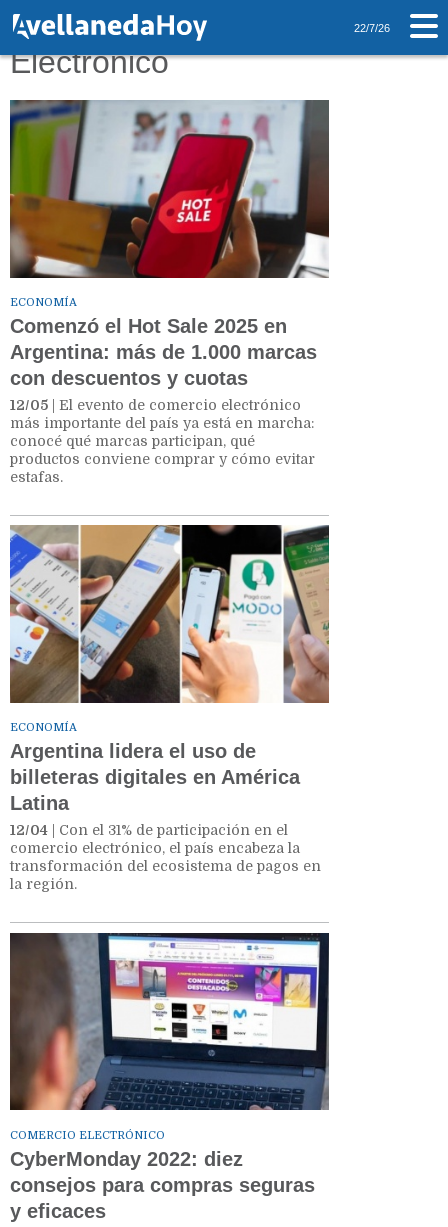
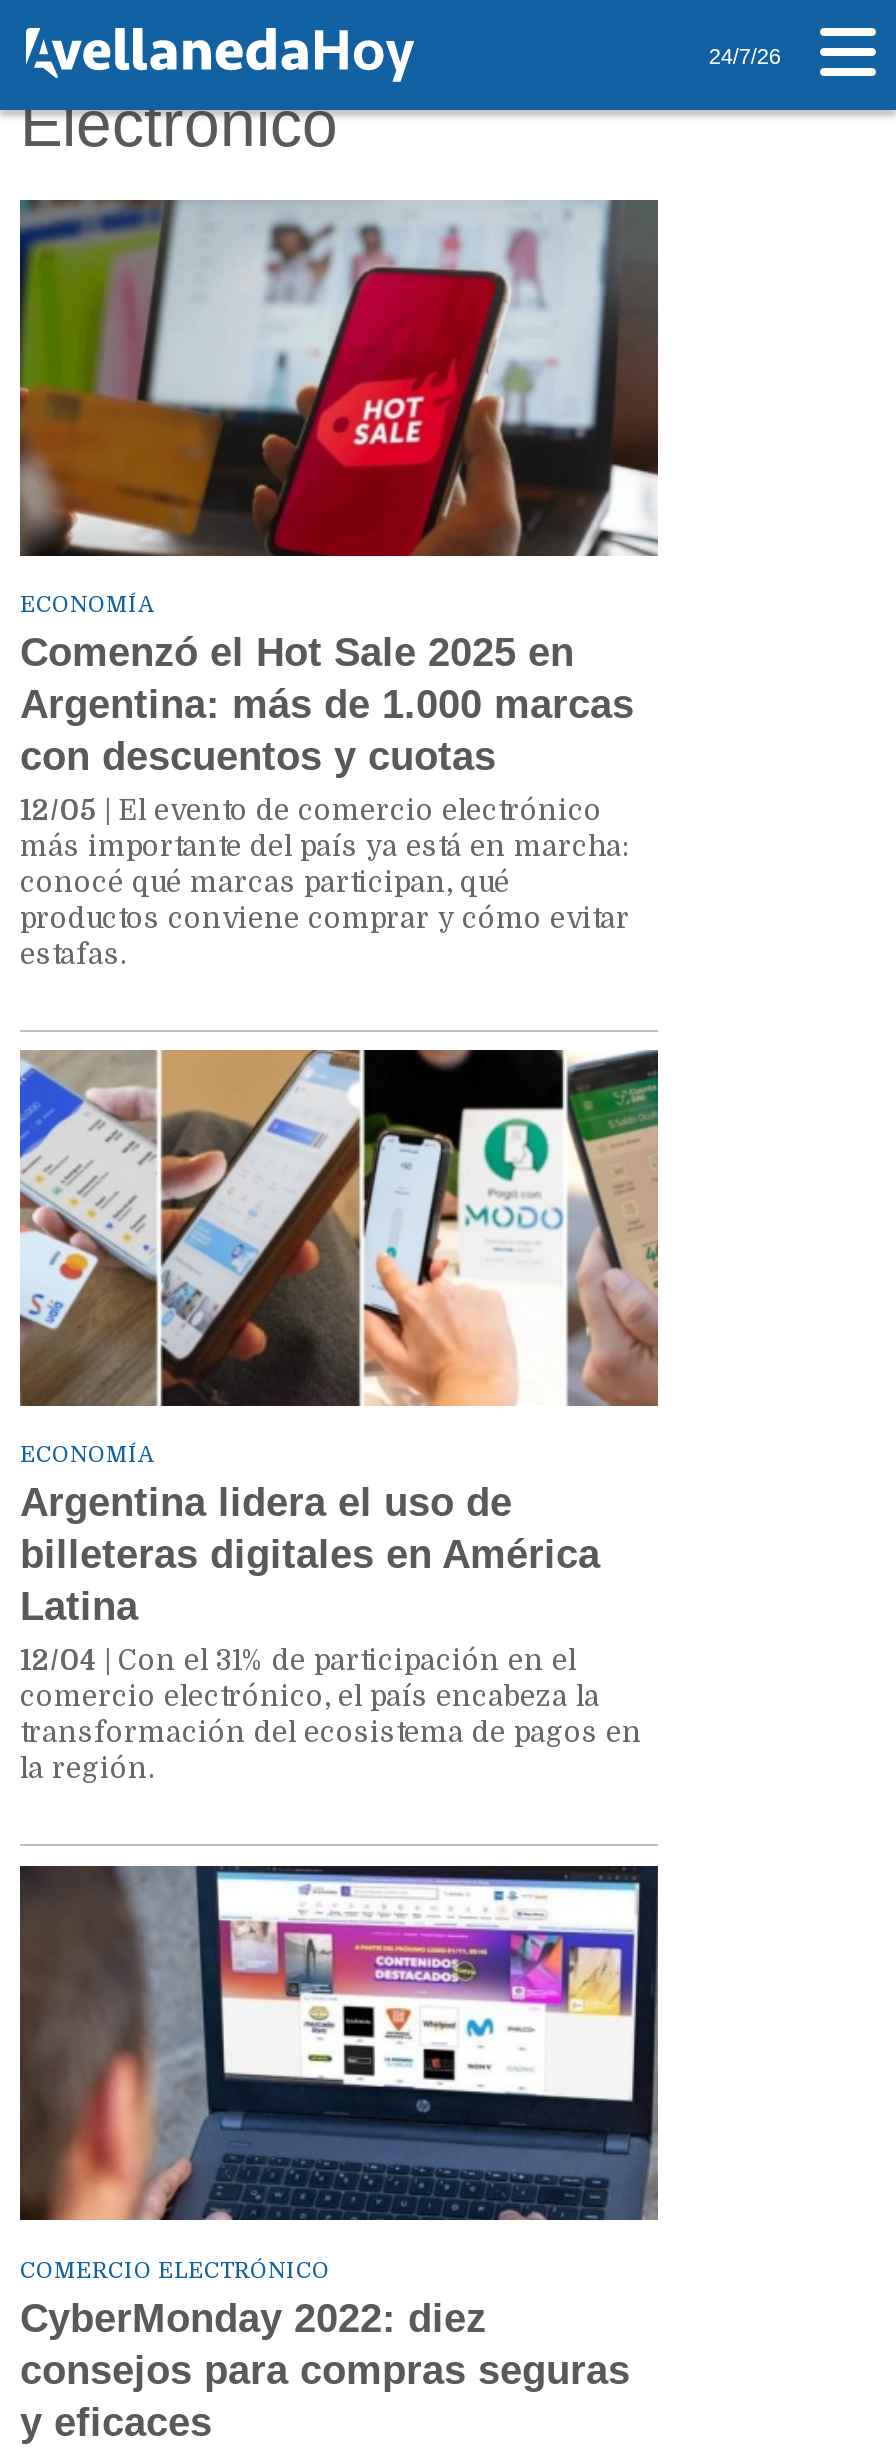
- 22/7/26
+ 24/7/26
